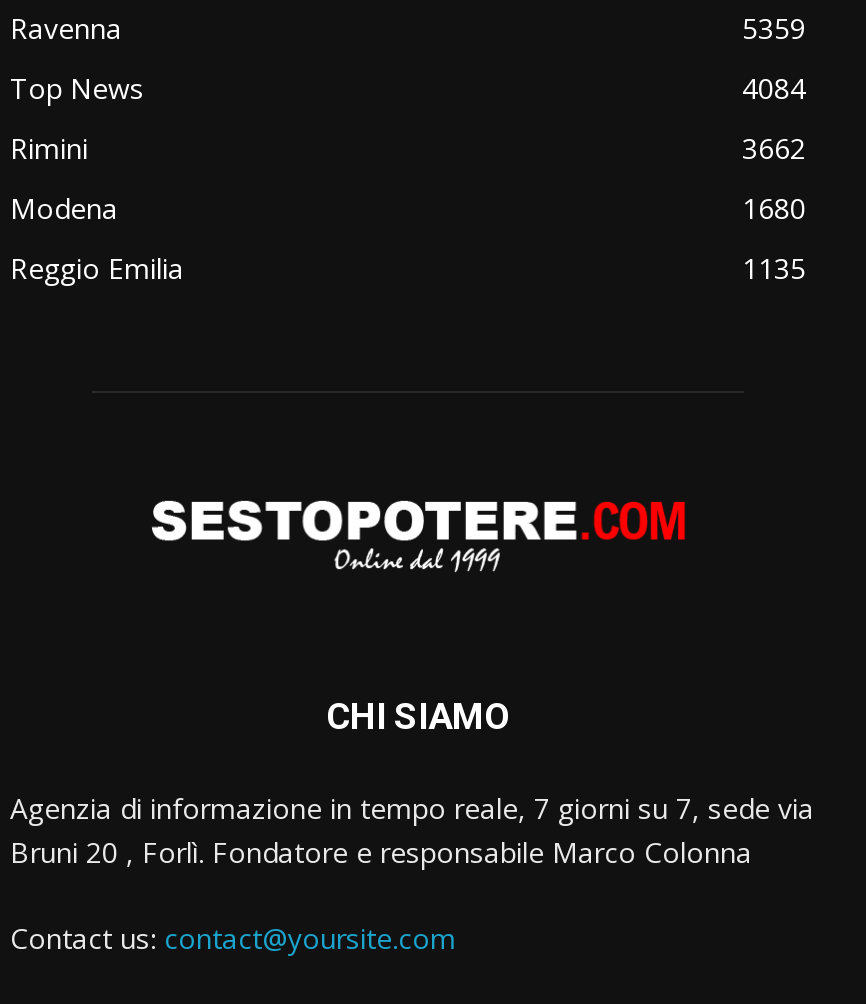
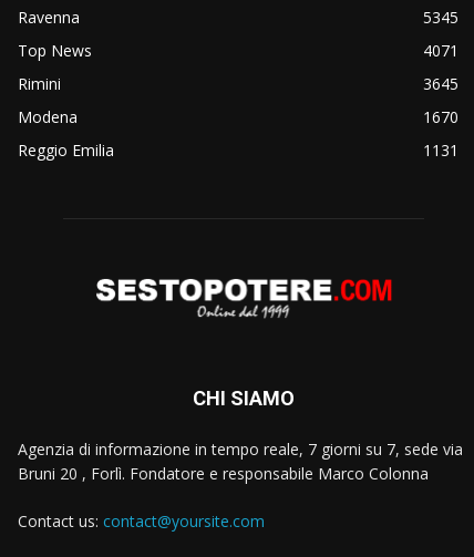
- 5359
+ 5345

- 4084
+ 4071

- 3662
+ 3645

- 1680
+ 1670

- 1135
+ 1131
